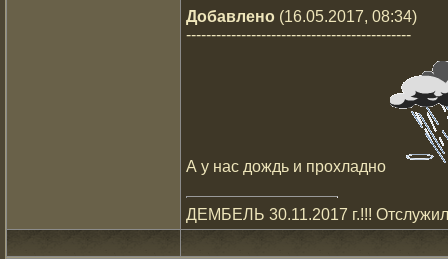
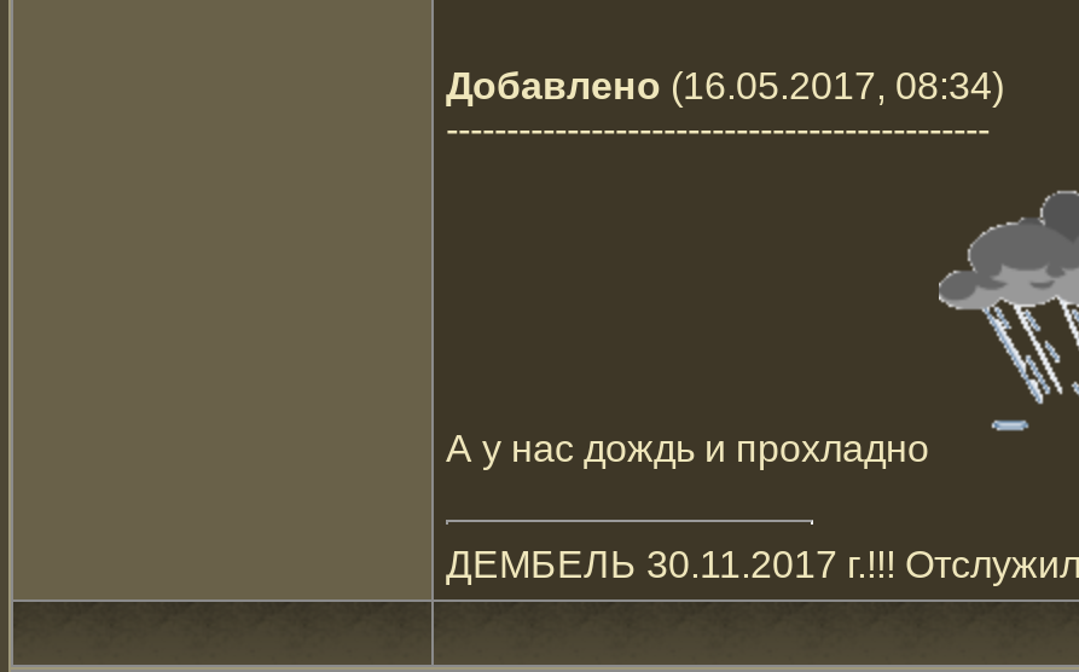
- [image]
+ [image]
